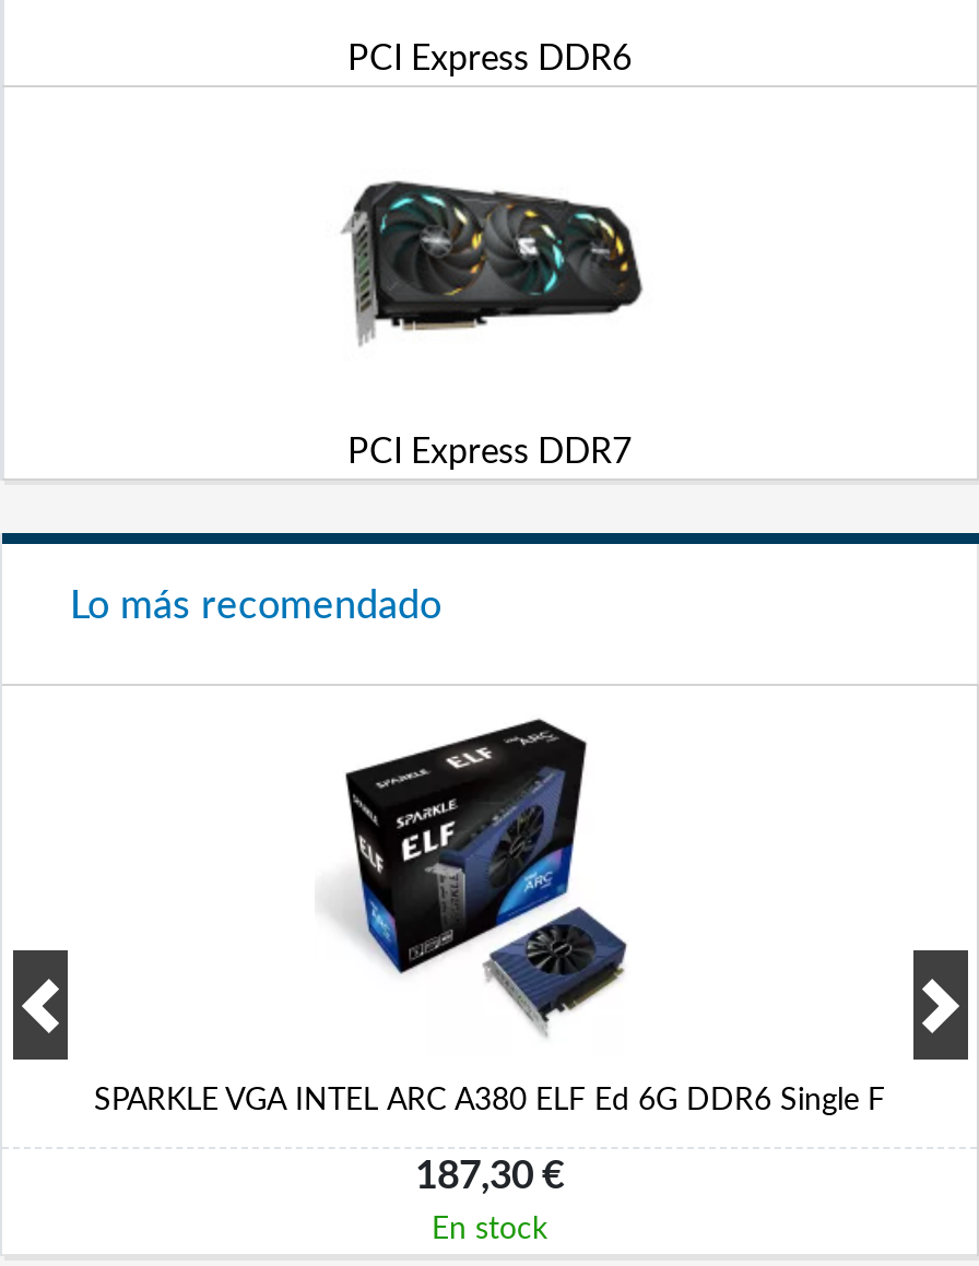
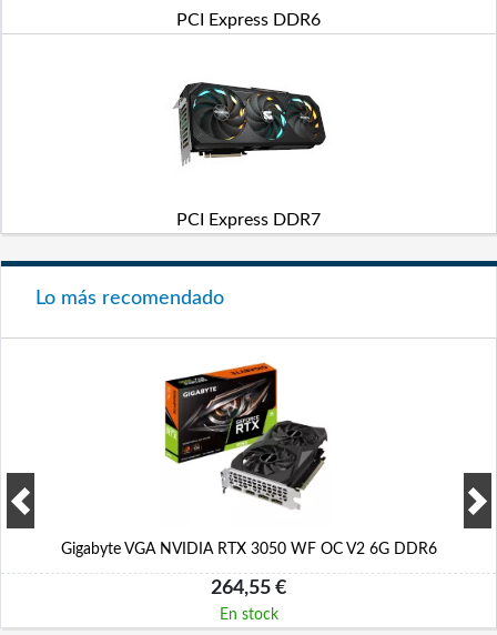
- [image]
- SPARKLE VGA INTEL ARC A380 ELF Ed 6G DDR6 Single F
+ [image]
+ Gigabyte VGA NVIDIA RTX 3050 WF OC V2 6G DDR6

- 187,30 €
+ 264,55 €
